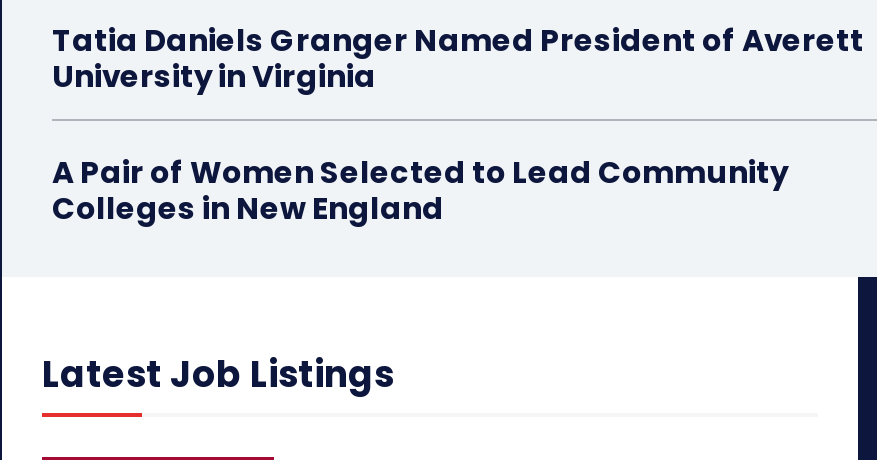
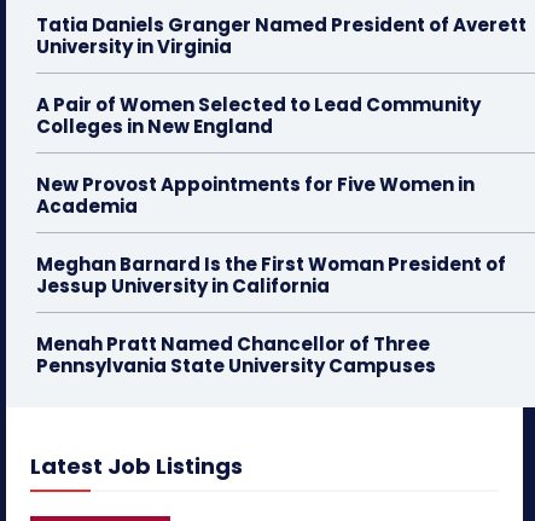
+ New Provost Appointments for Five Women in
+ Academia
+ Meghan Barnard Is the First Woman President of
+ Jessup University in California
+ Menah Pratt Named Chancellor of Three
+ Pennsylvania State University Campuses
